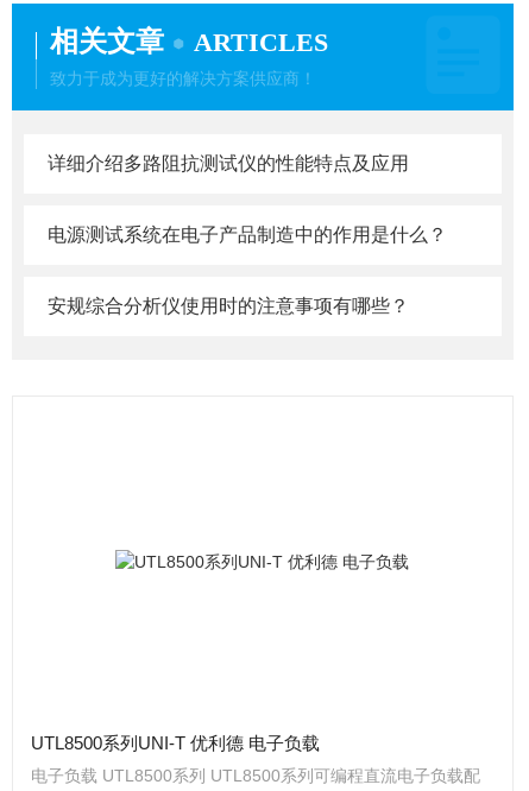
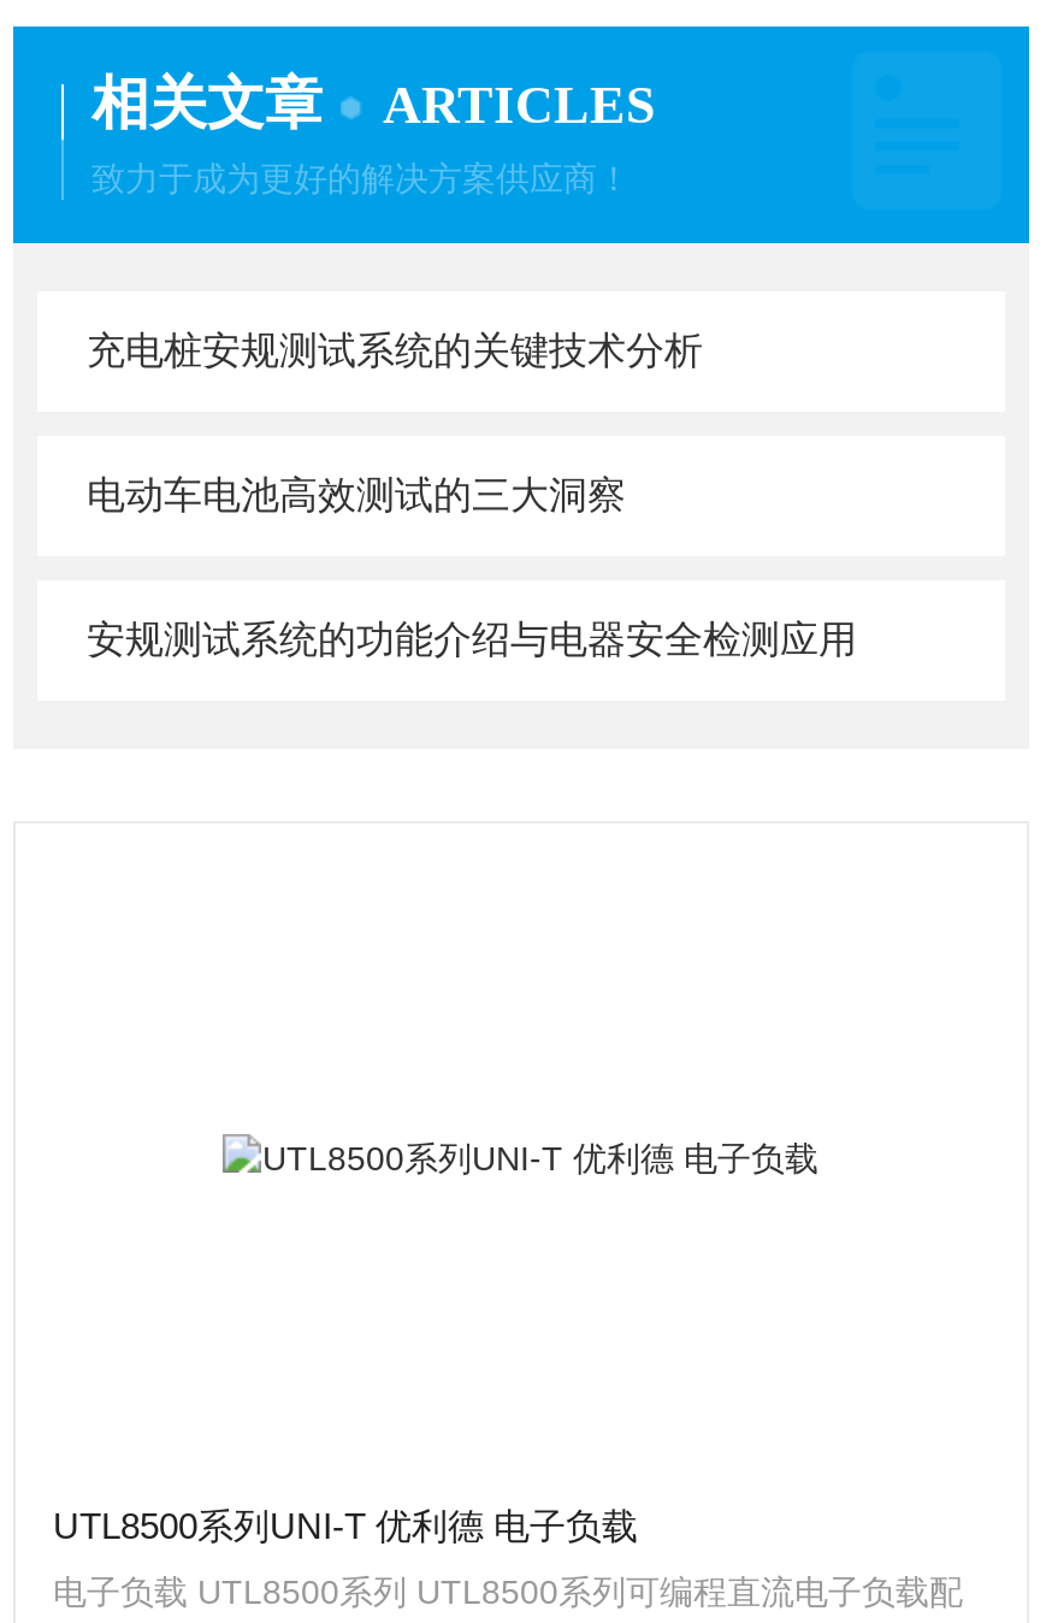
- 详细介绍多路阻抗测试仪的性能特点及应用
+ 充电桩安规测试系统的关键技术分析

- 电源测试系统在电子产品制造中的作用是什么？
+ 电动车电池高效测试的三大洞察

- 安规综合分析仪使用时的注意事项有哪些？
+ 安规测试系统的功能介绍与电器安全检测应用
